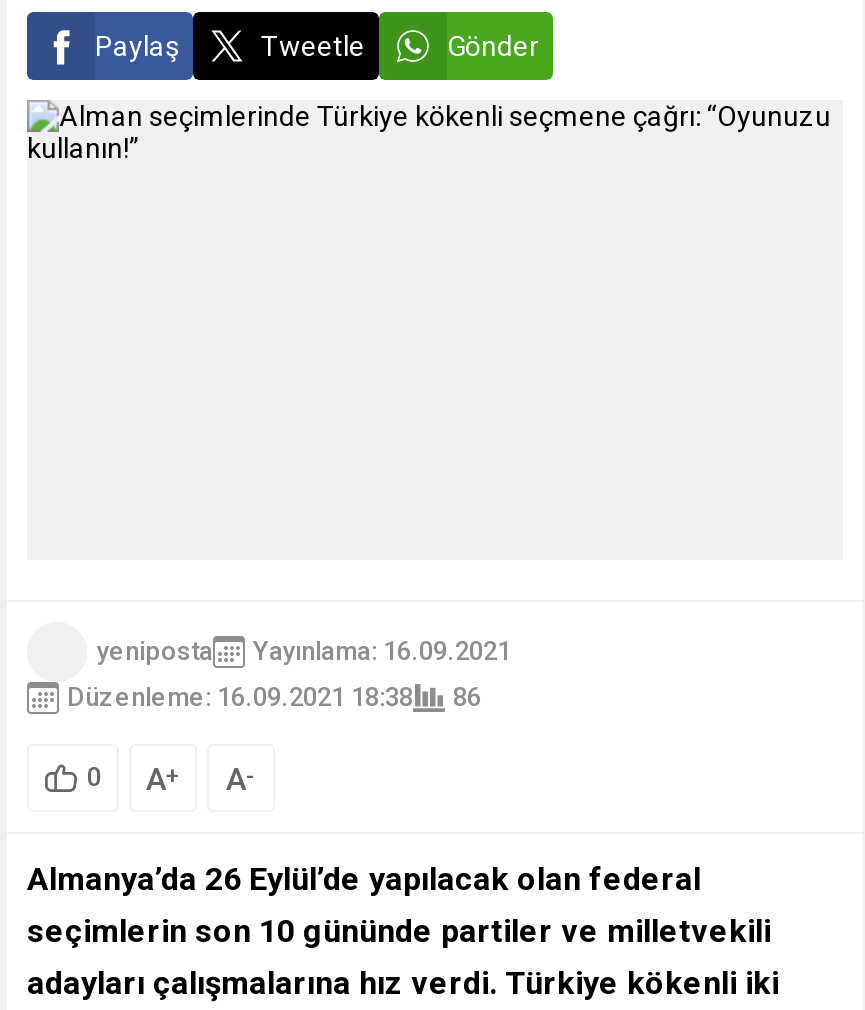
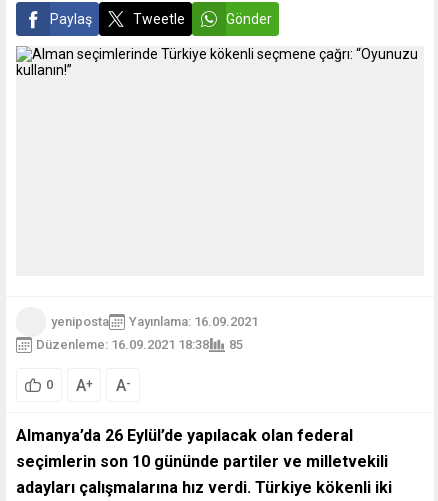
- Düzenleme: 16.09.2021 18:38 86
+ Düzenleme: 16.09.2021 18:38 85
